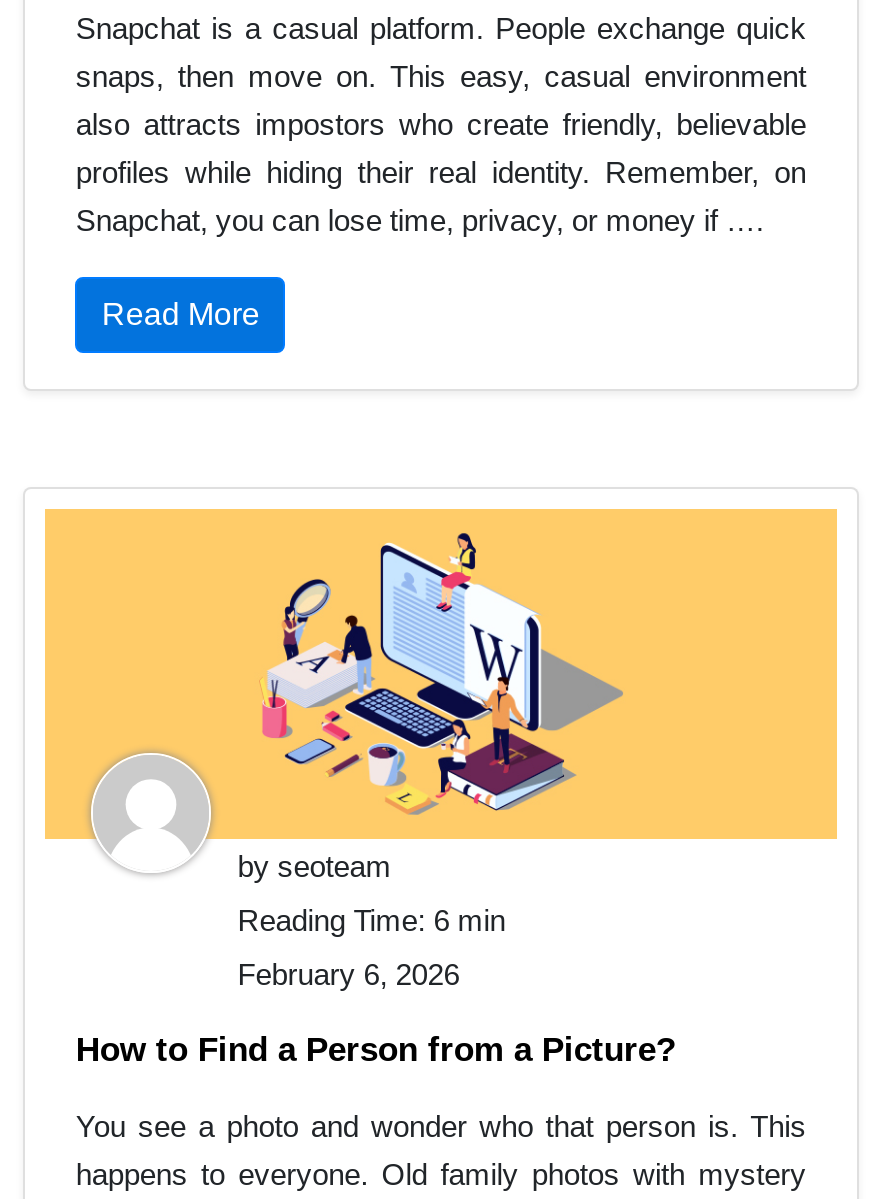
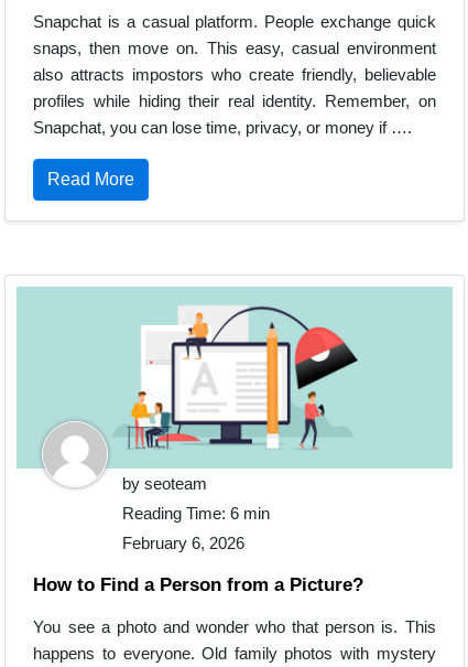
- [image]
+ [image]
